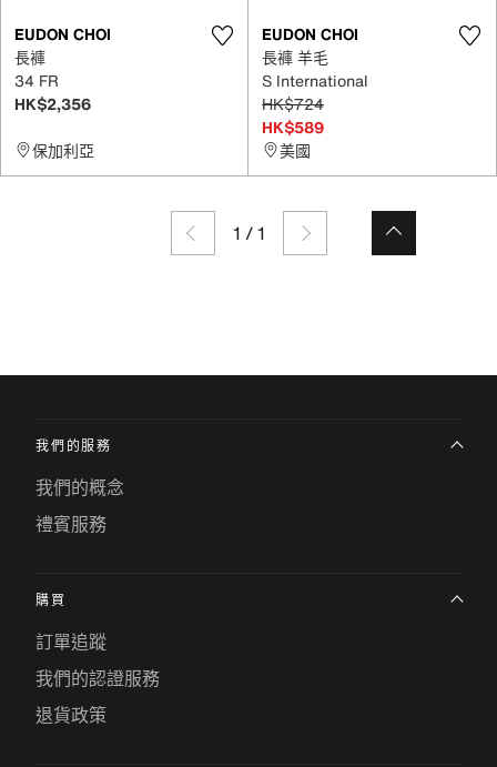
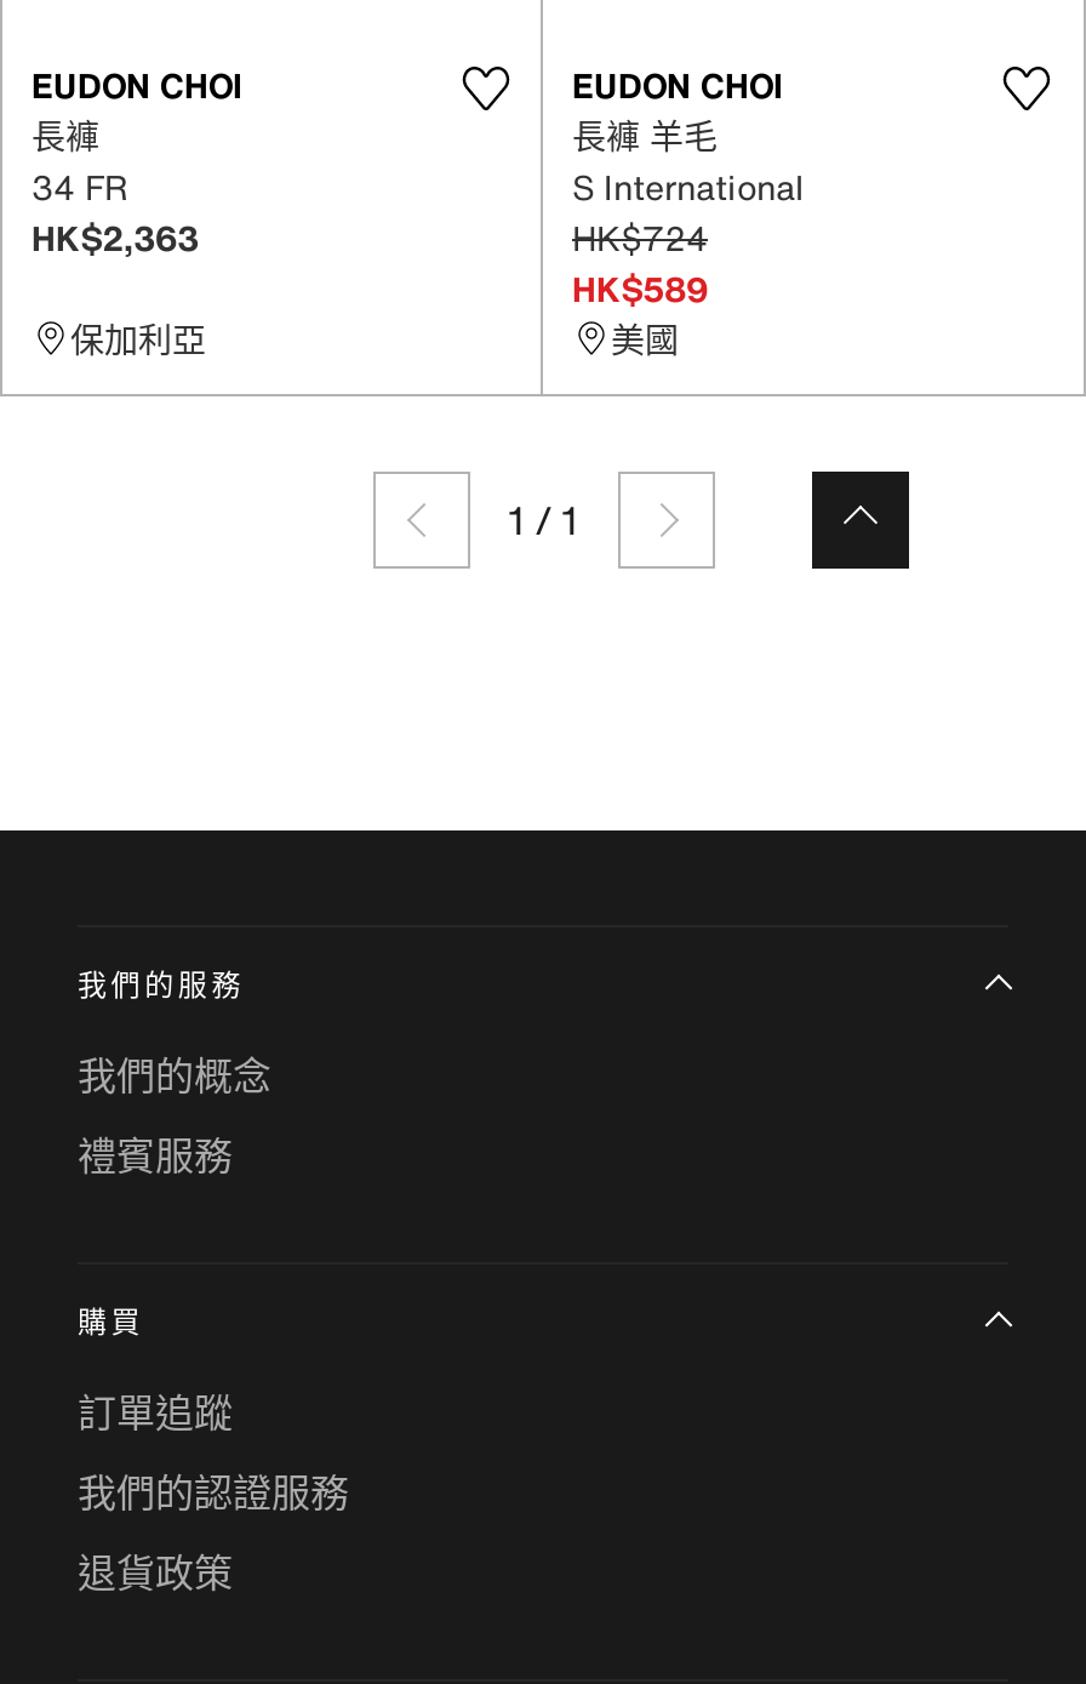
- HK$2,356
+ HK$2,363
